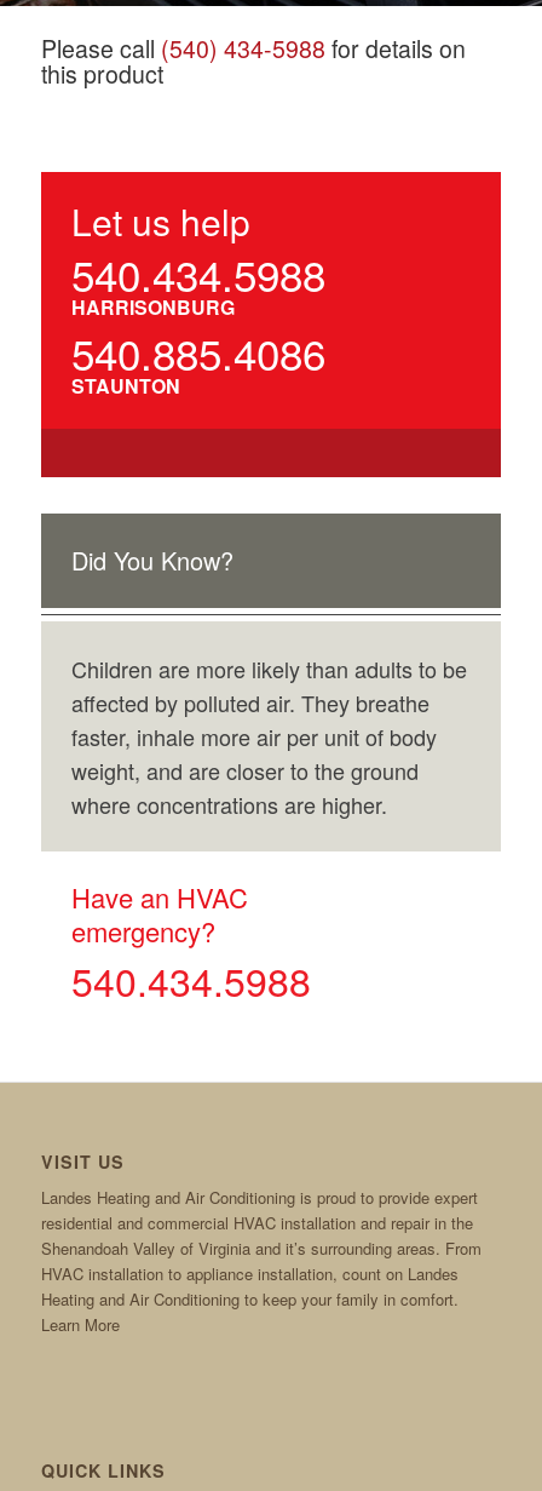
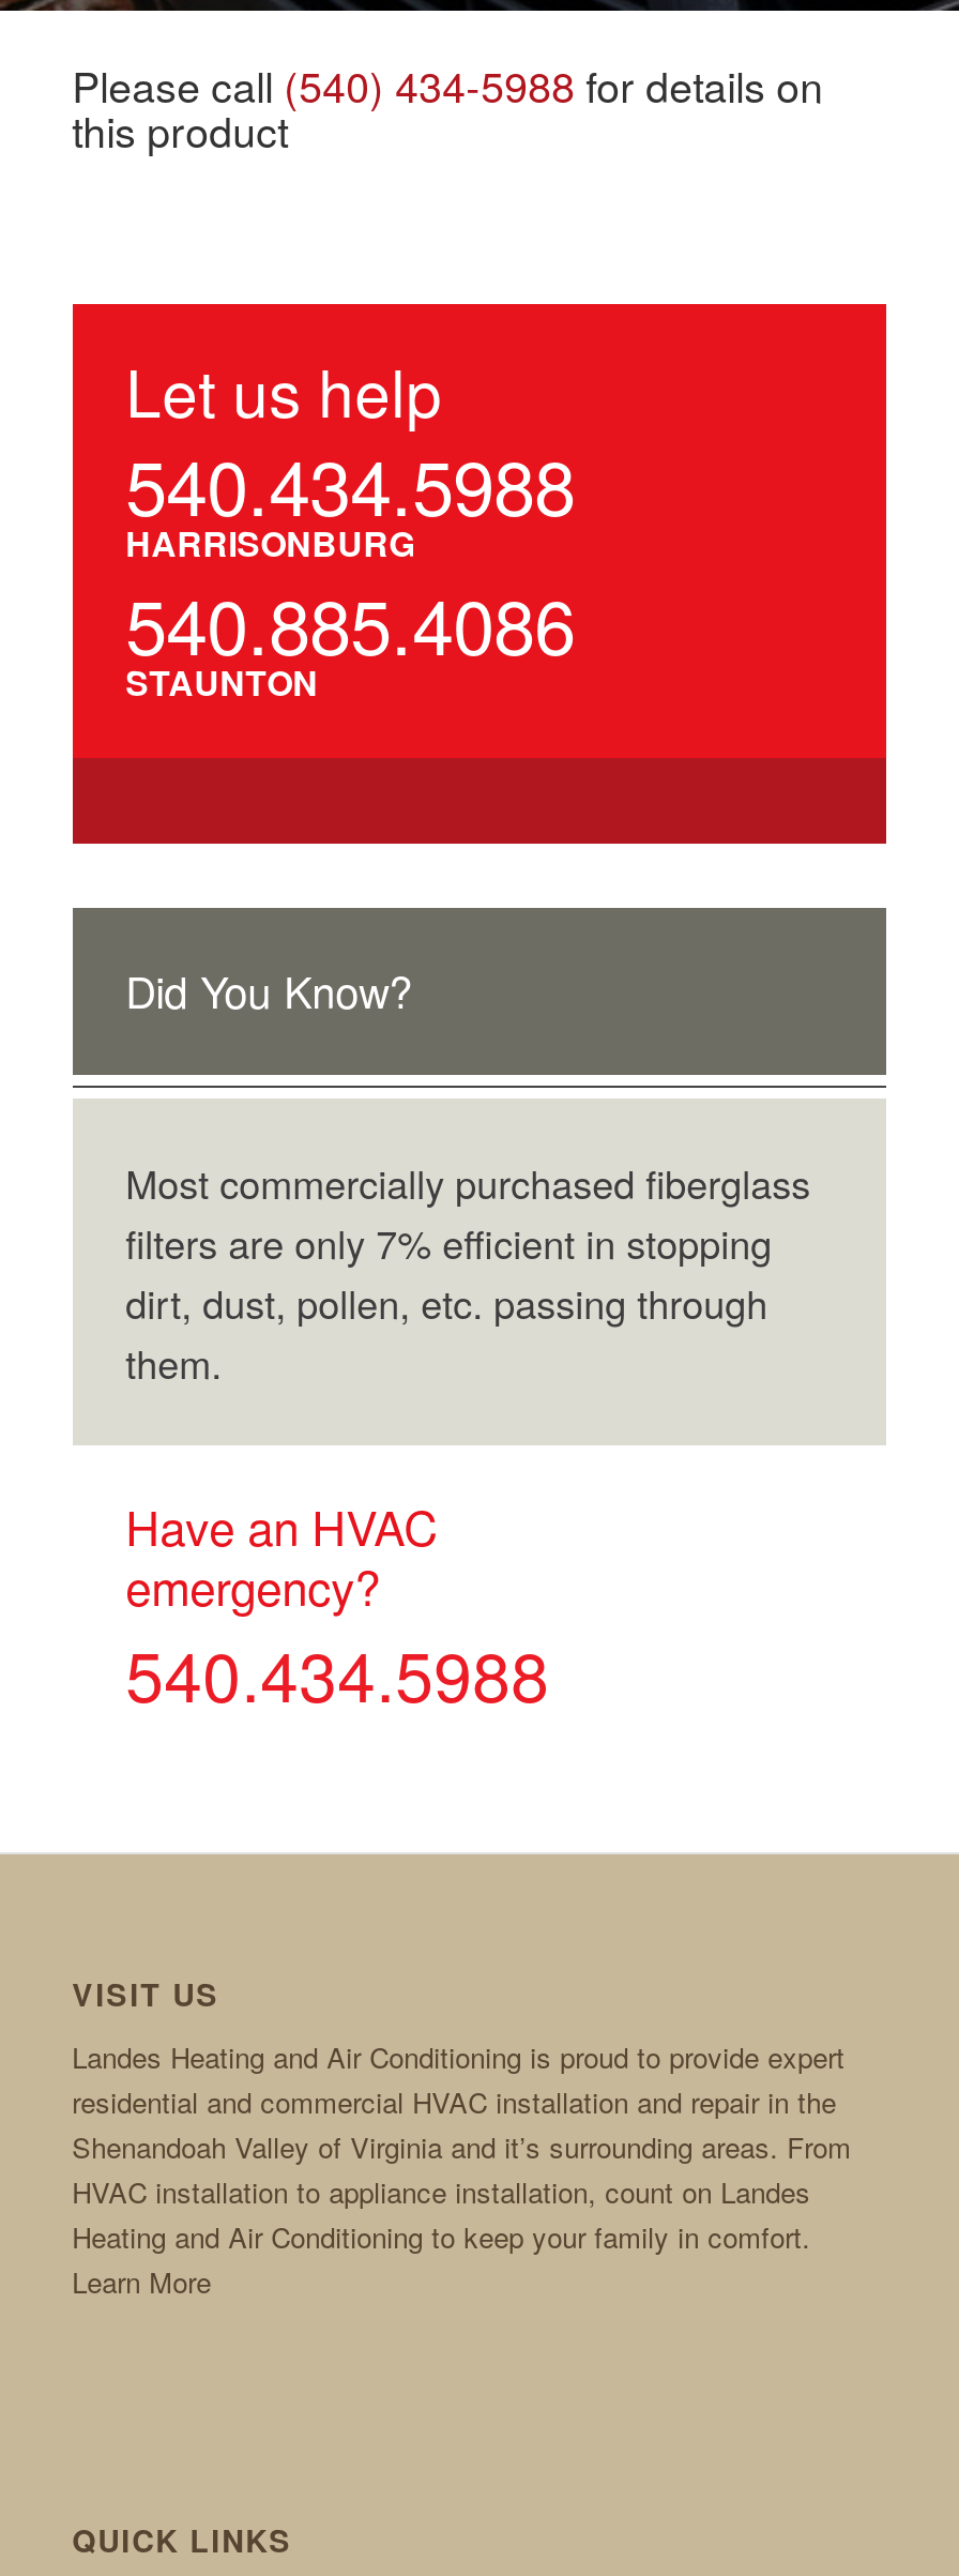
- Children are more likely than adults to be
- affected by polluted air. They breathe
- faster, inhale more air per unit of body
- weight, and are closer to the ground
- where concentrations are higher.
+ Most commercially purchased fiberglass
+ filters are only 7% efficient in stopping
+ dirt, dust, pollen, etc. passing through
+ them.
